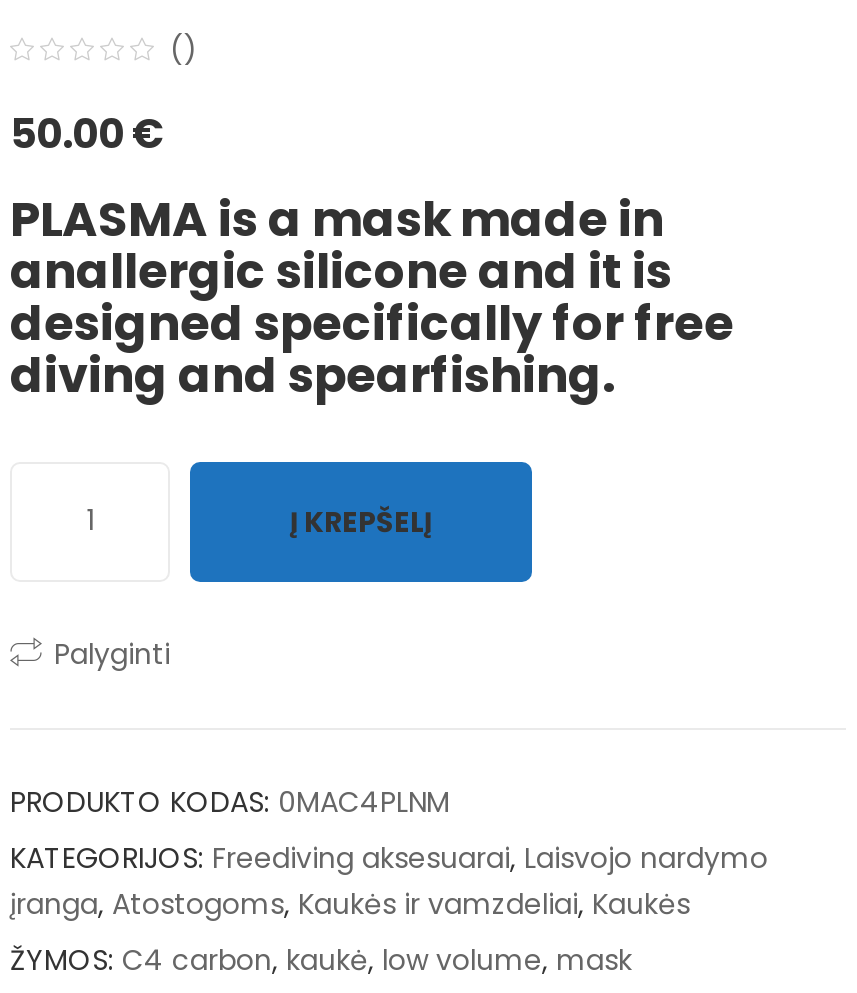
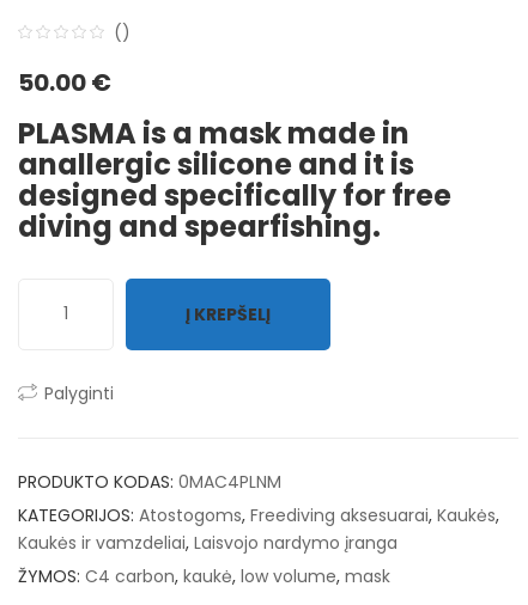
- KATEGORIJOS: Freediving aksesuarai, Laisvojo nardymo
- įranga, Atostogoms, Kaukės ir vamzdeliai, Kaukės
+ KATEGORIJOS: Atostogoms, Freediving aksesuarai, Kaukės,
+ Kaukės ir vamzdeliai, Laisvojo nardymo įranga
